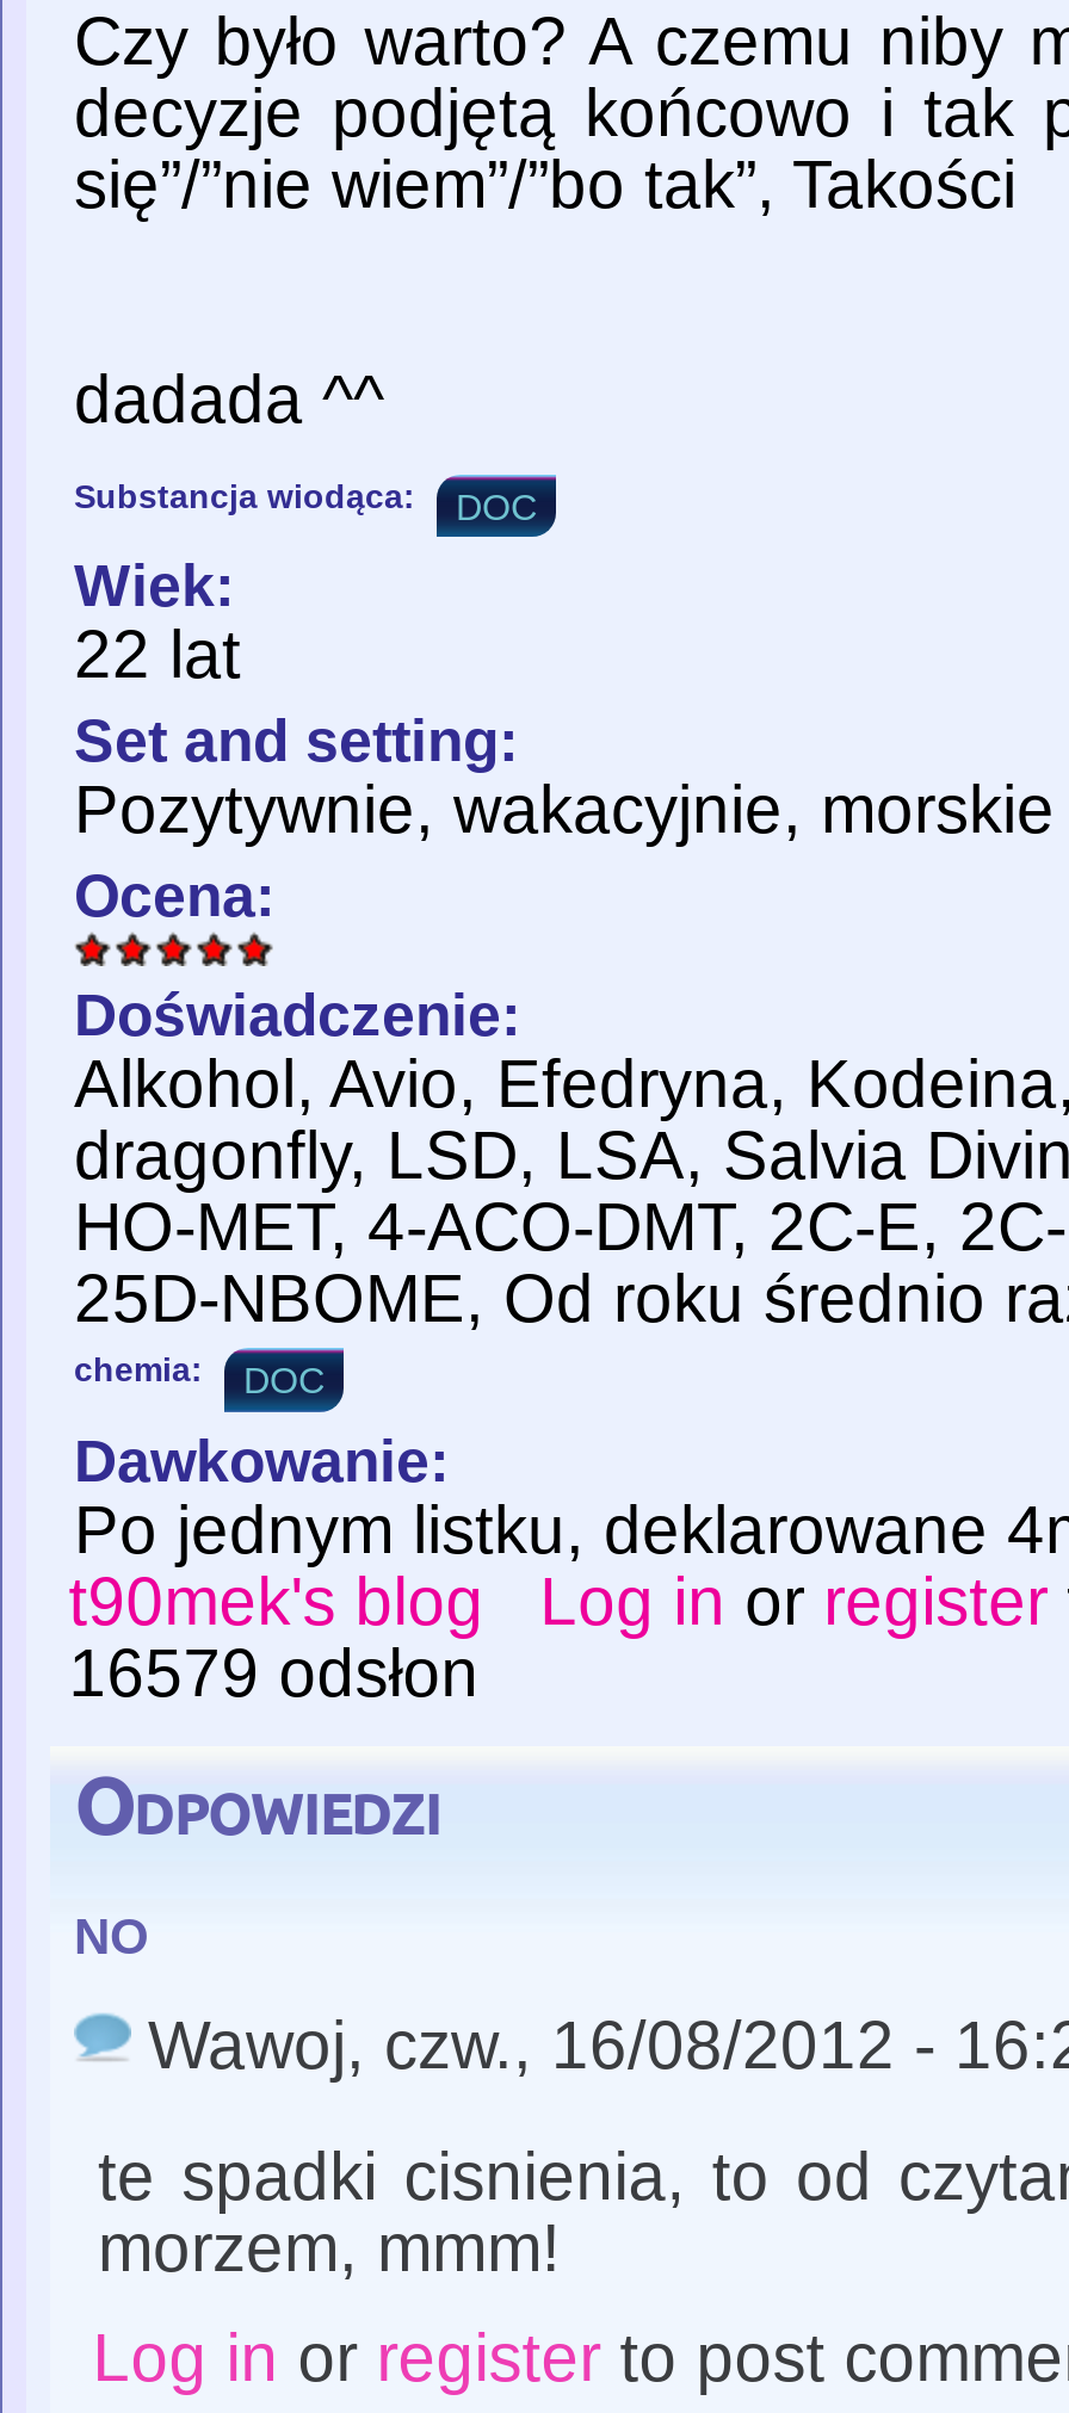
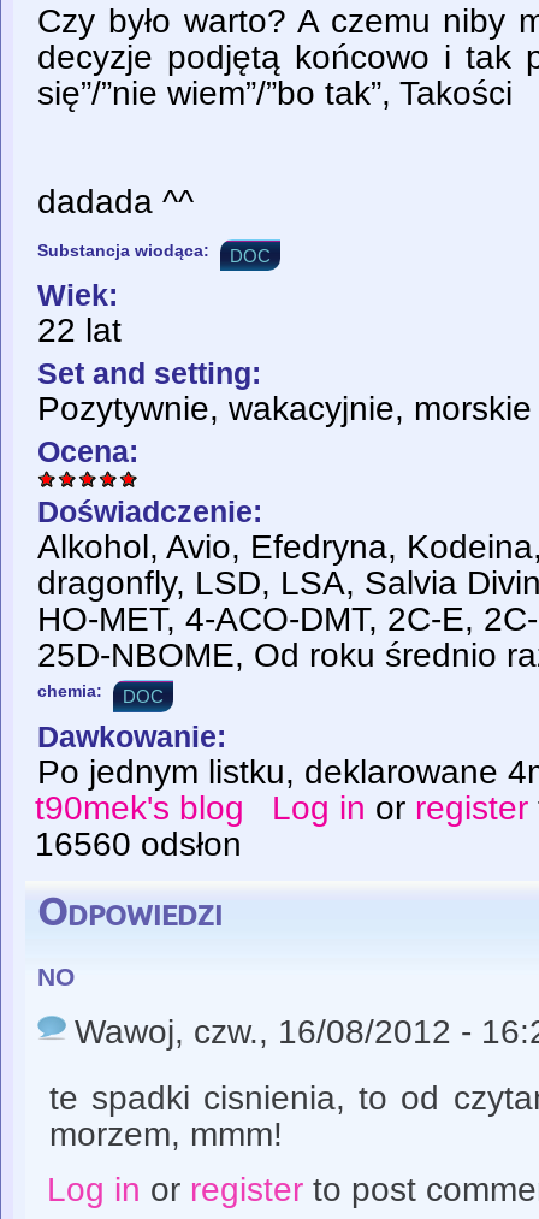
- 16579 odsłon
+ 16560 odsłon
